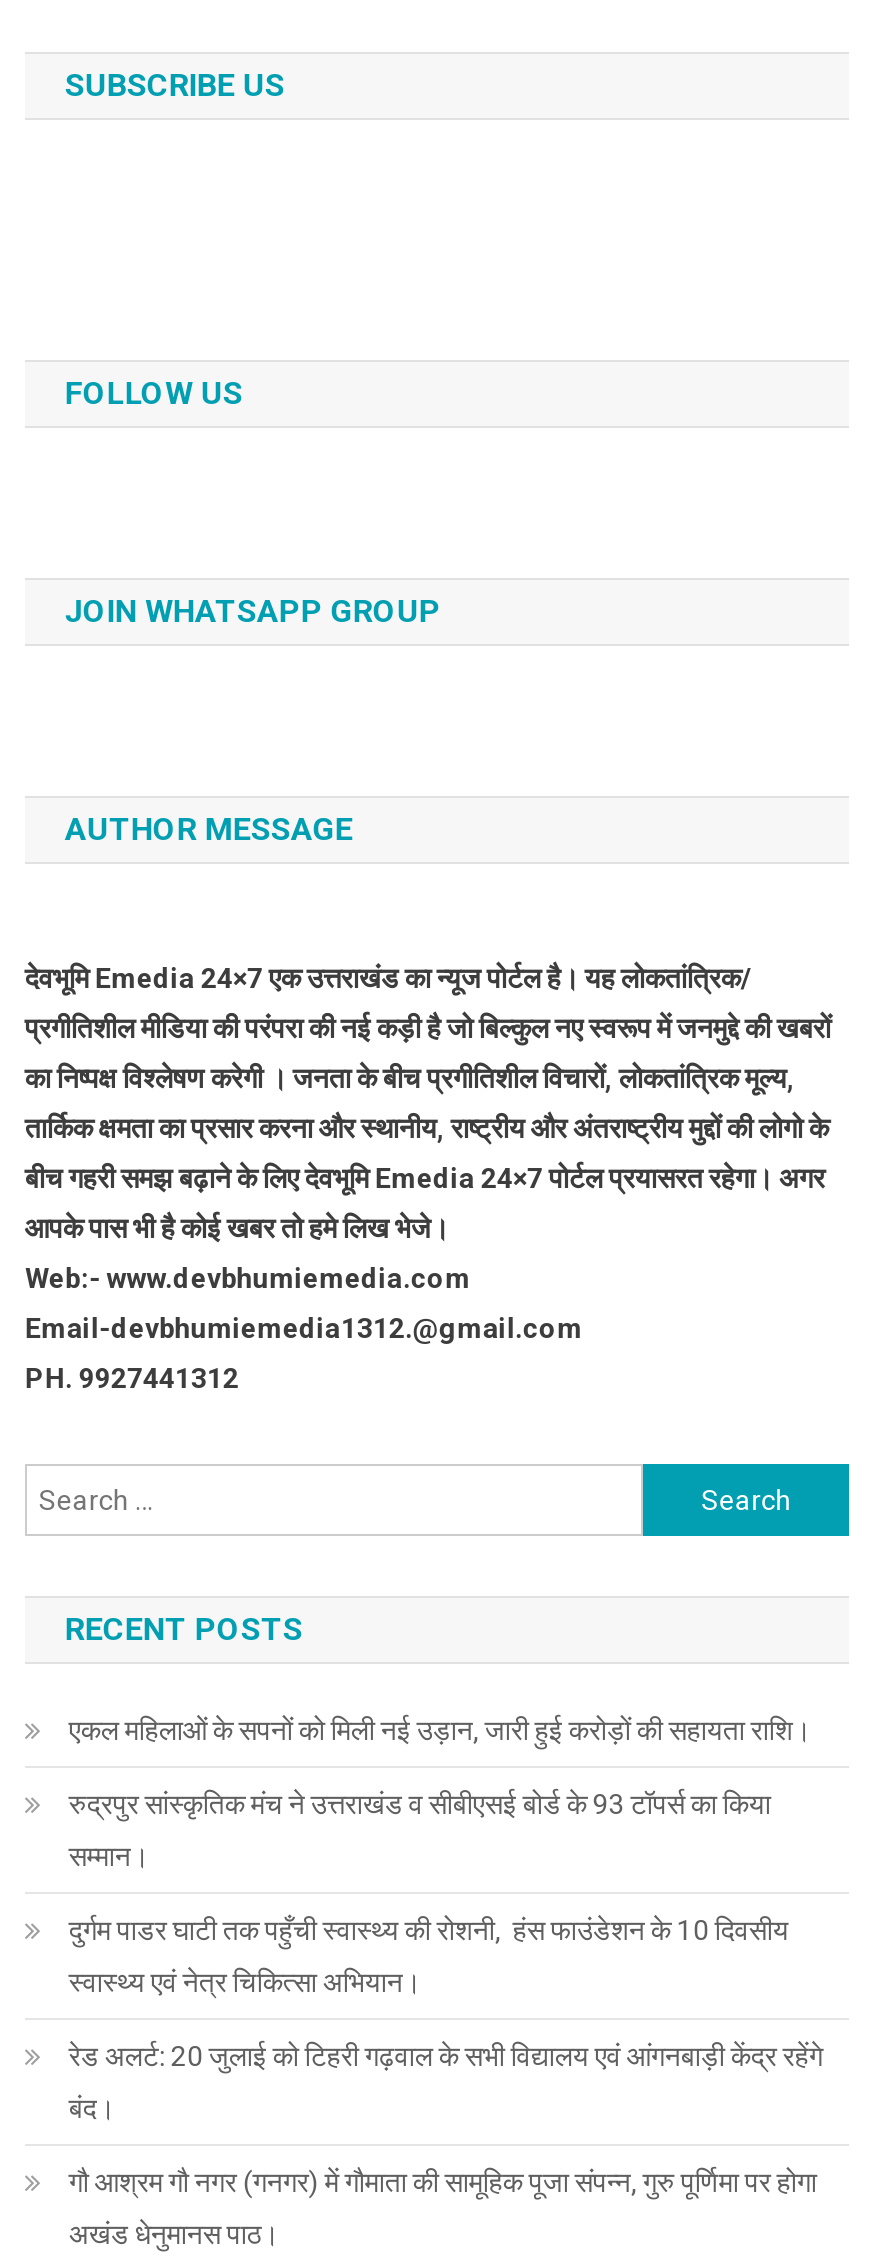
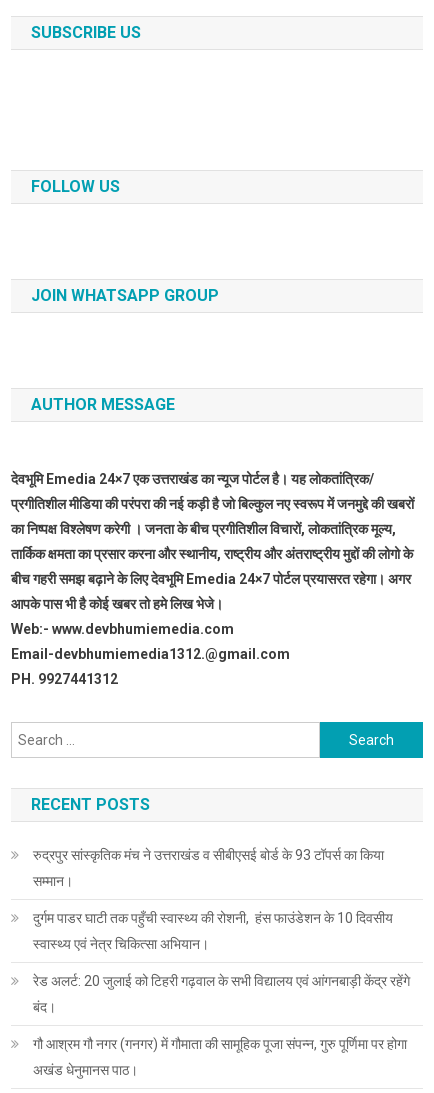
- एकल महिलाओं के सपनों को मिली नई उड़ान, जारी हुई करोड़ों की सहायता राशि।
